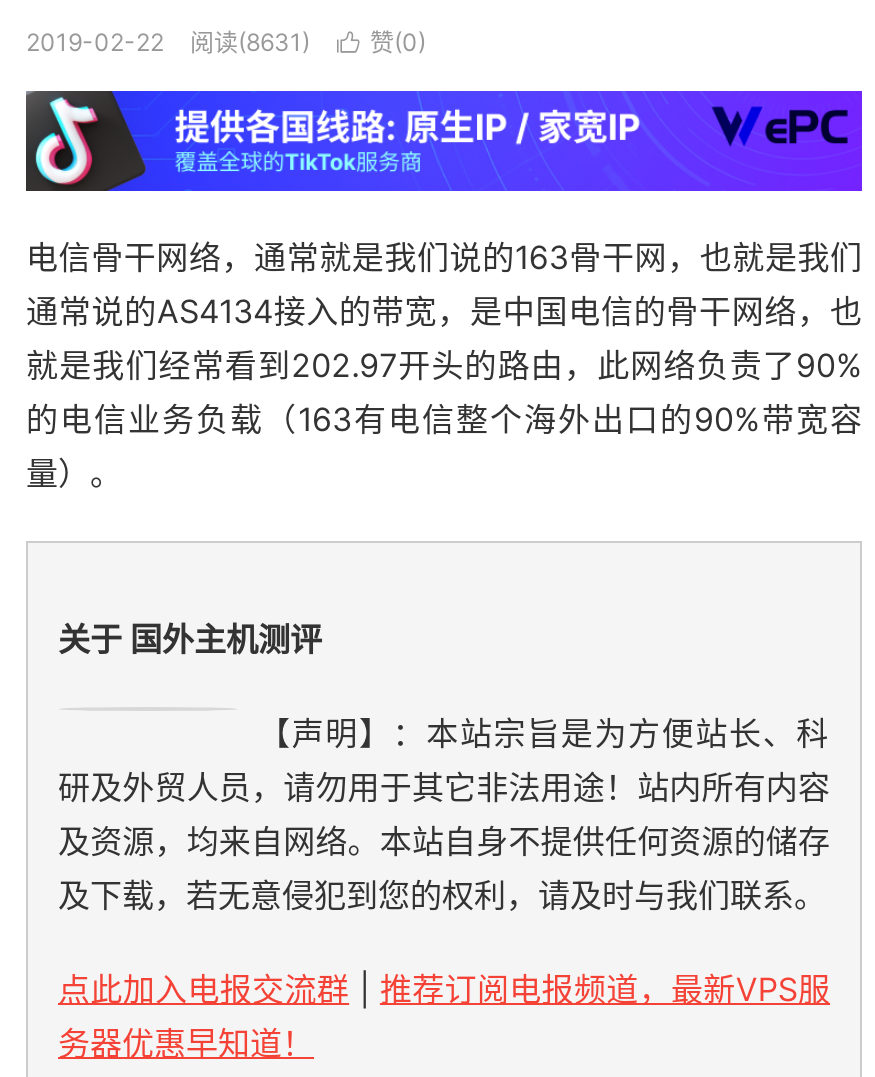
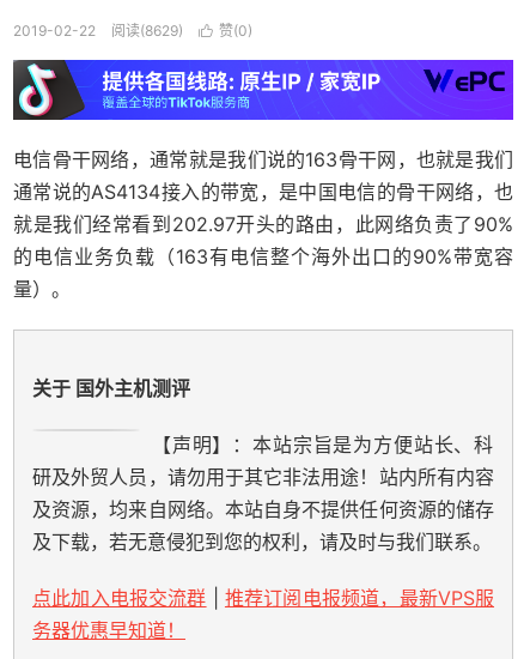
- 阅读(8631)
+ 阅读(8629)
